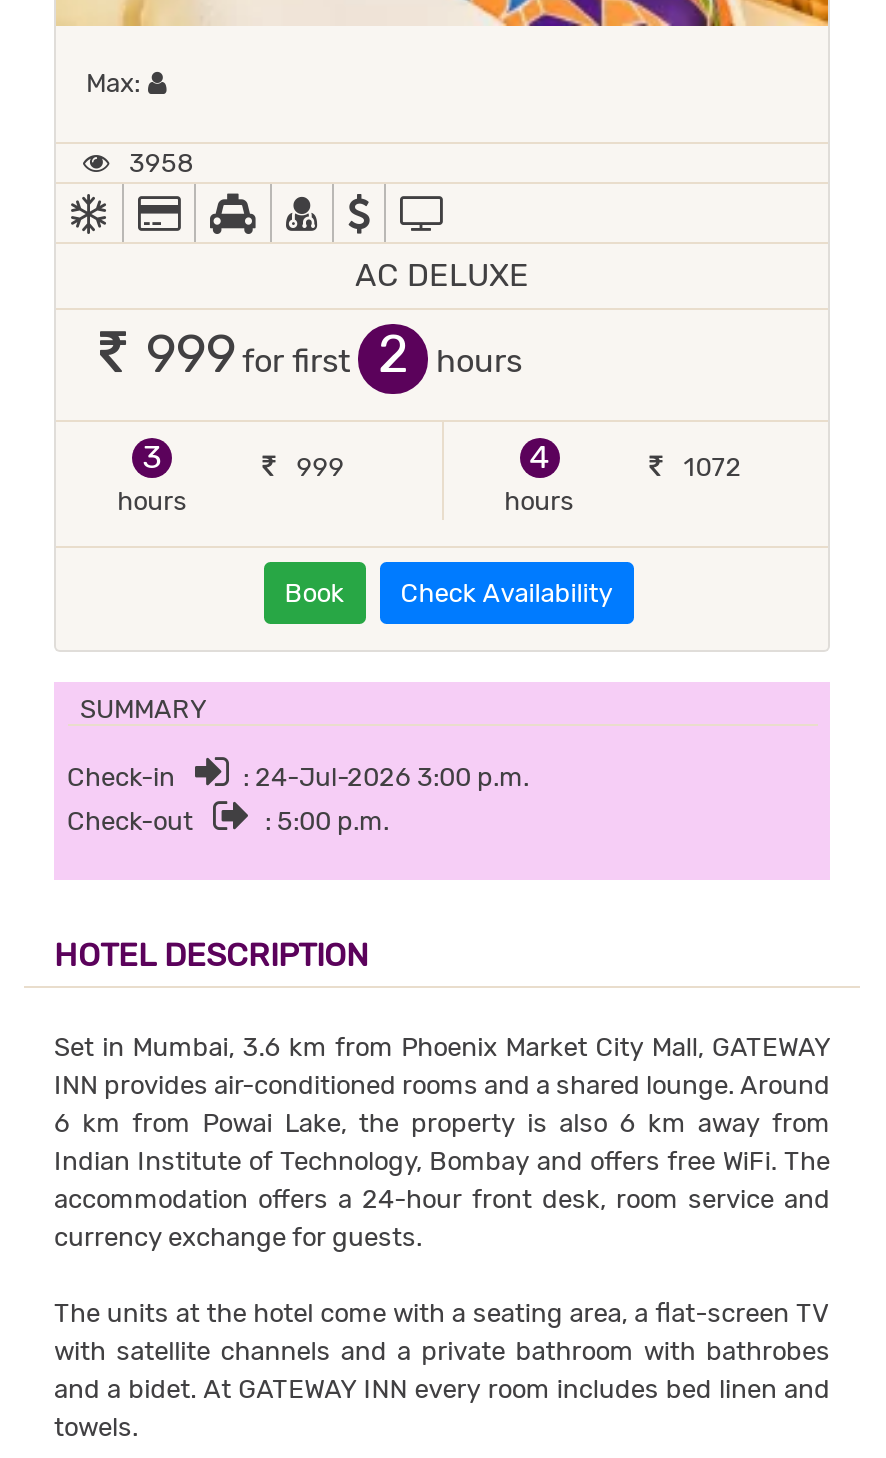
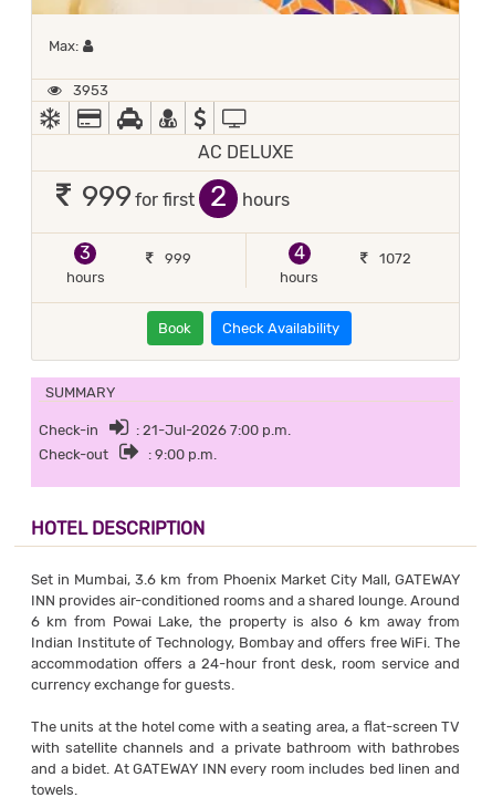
- 3958
+ 3953

- : 24-Jul-2026 3:00 p.m.
+ : 21-Jul-2026 7:00 p.m.

- : 5:00 p.m.
+ : 9:00 p.m.
